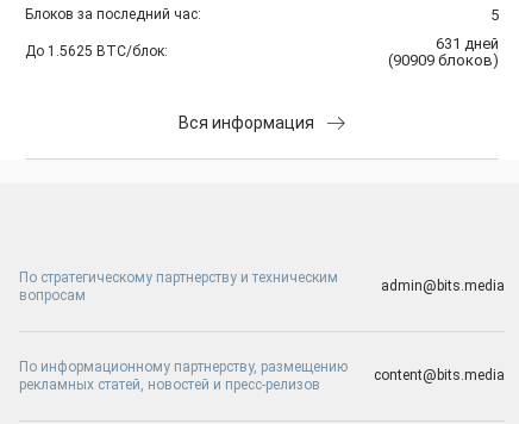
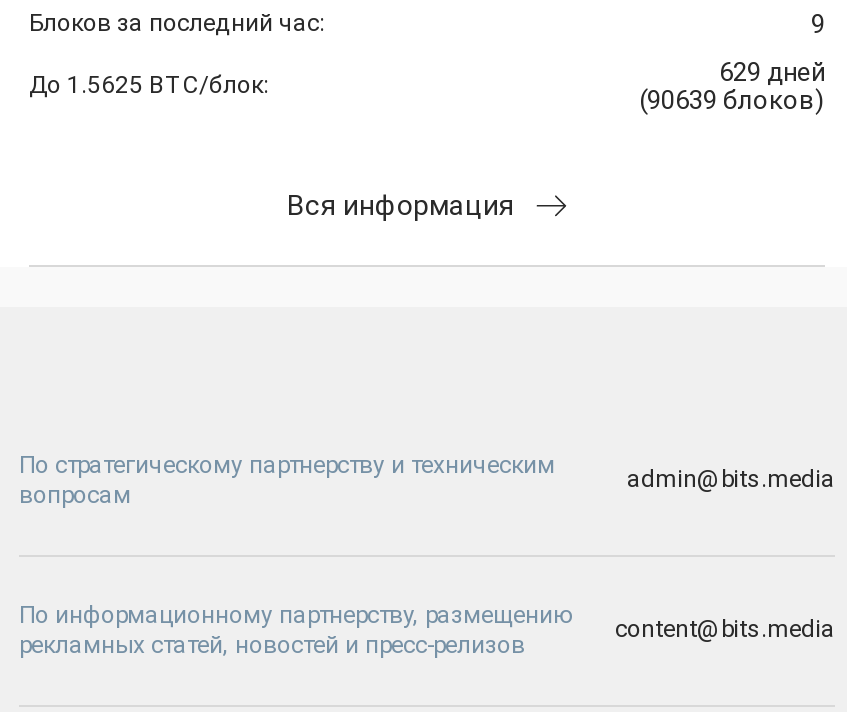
- 5
+ 9

- 631 дней
+ 629 дней

- (90909 блоков)
+ (90639 блоков)
